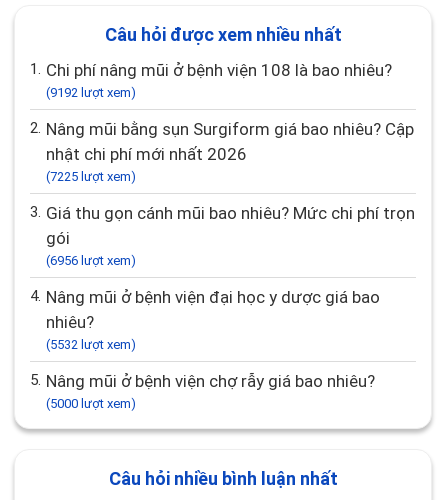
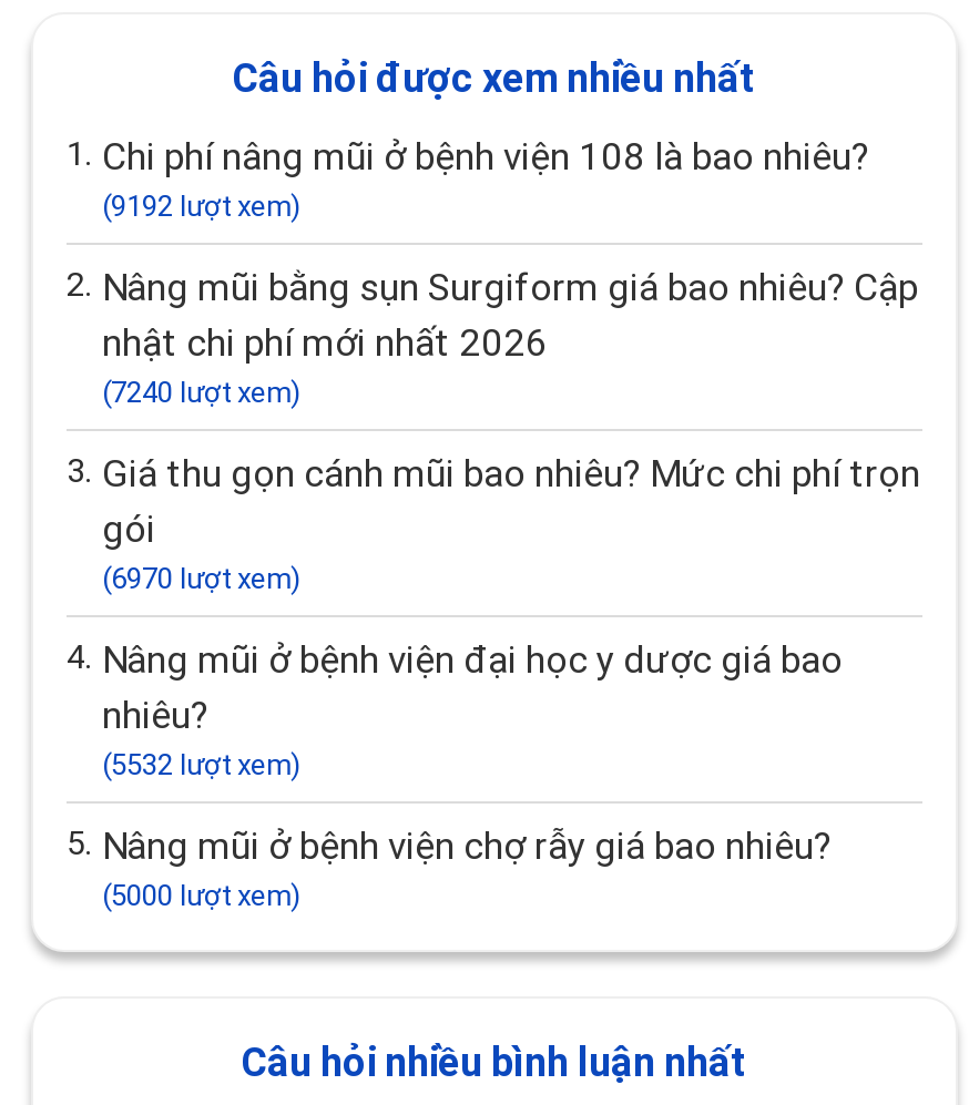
- (7225 lượt xem)
+ (7240 lượt xem)

- (6956 lượt xem)
+ (6970 lượt xem)
